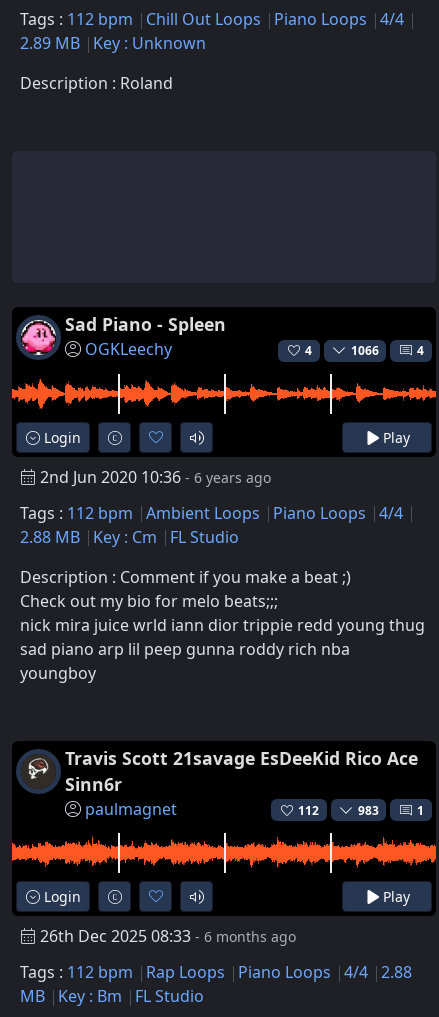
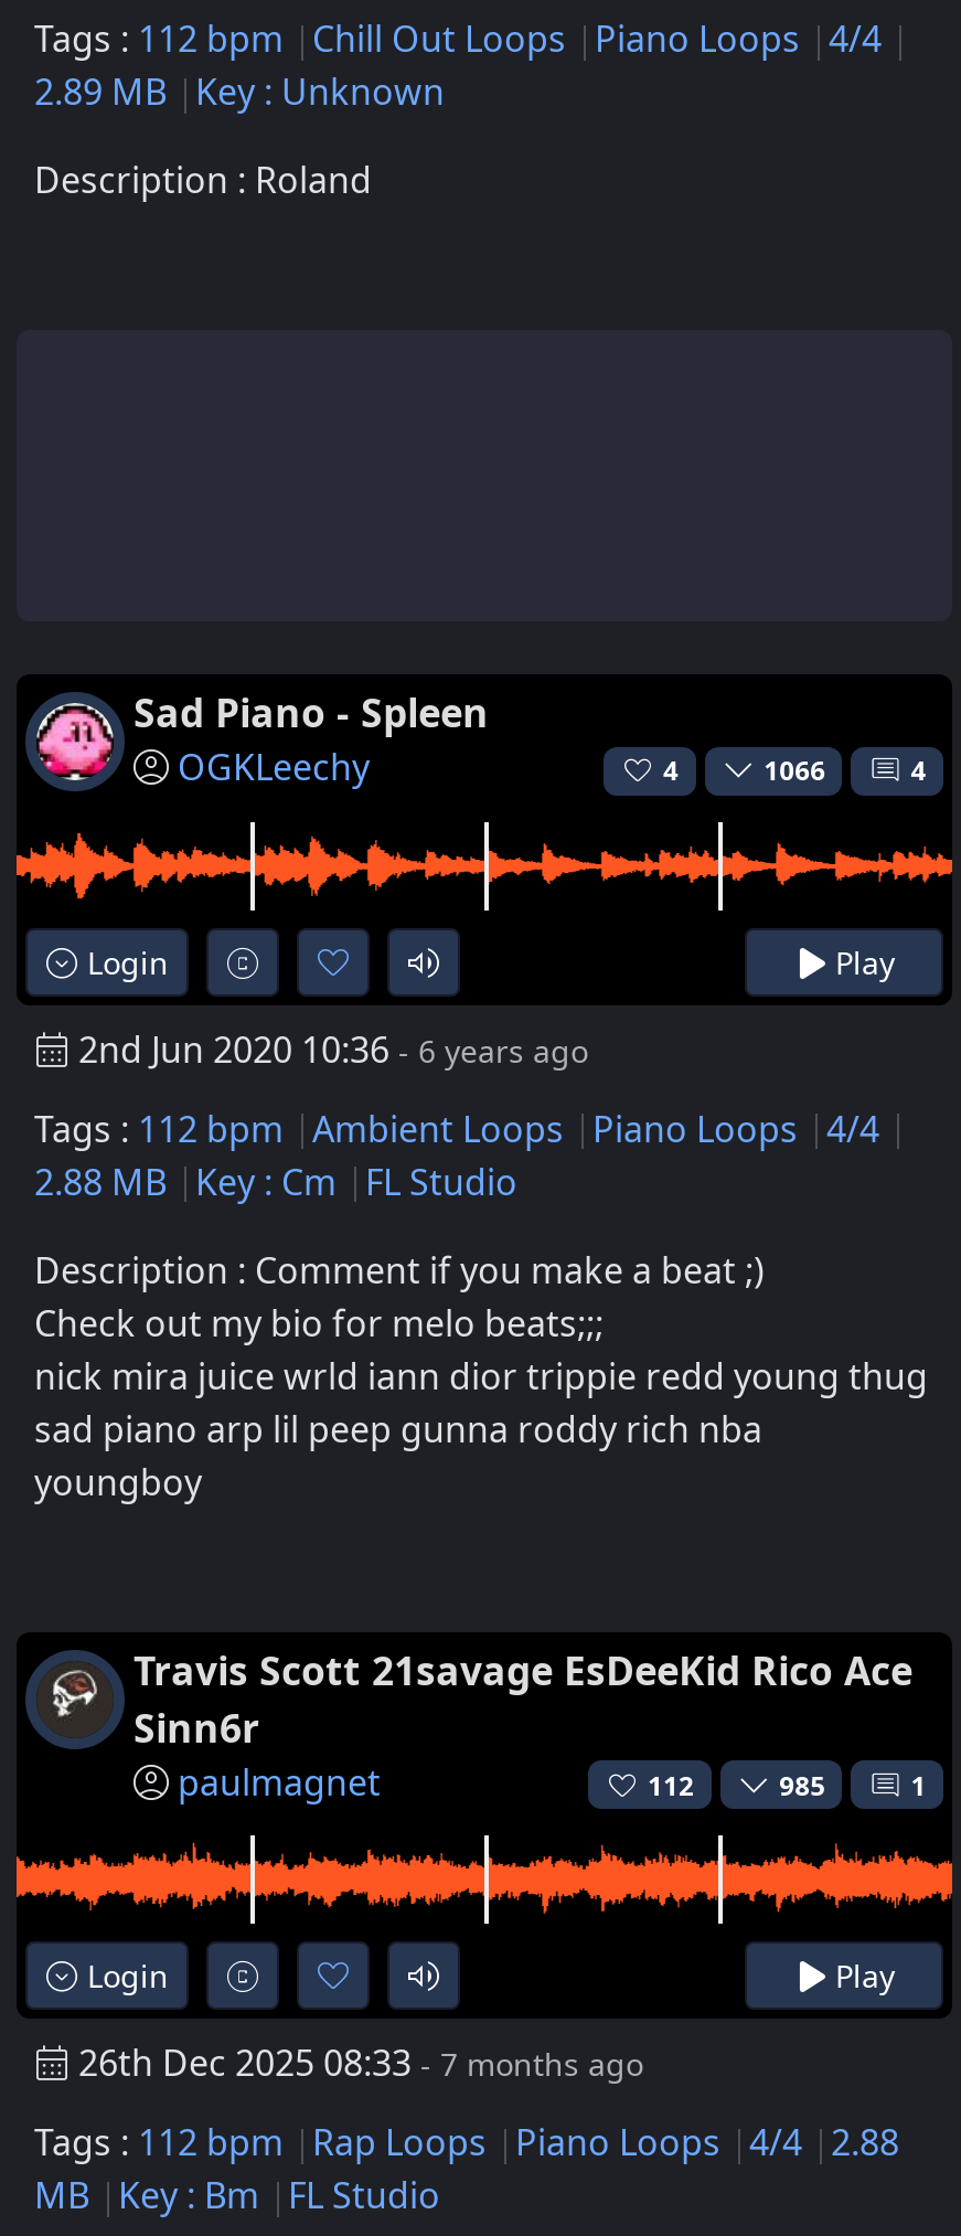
- 983
+ 985

- 26th Dec 2025 08:33 - 6 months ago
+ 26th Dec 2025 08:33 - 7 months ago
